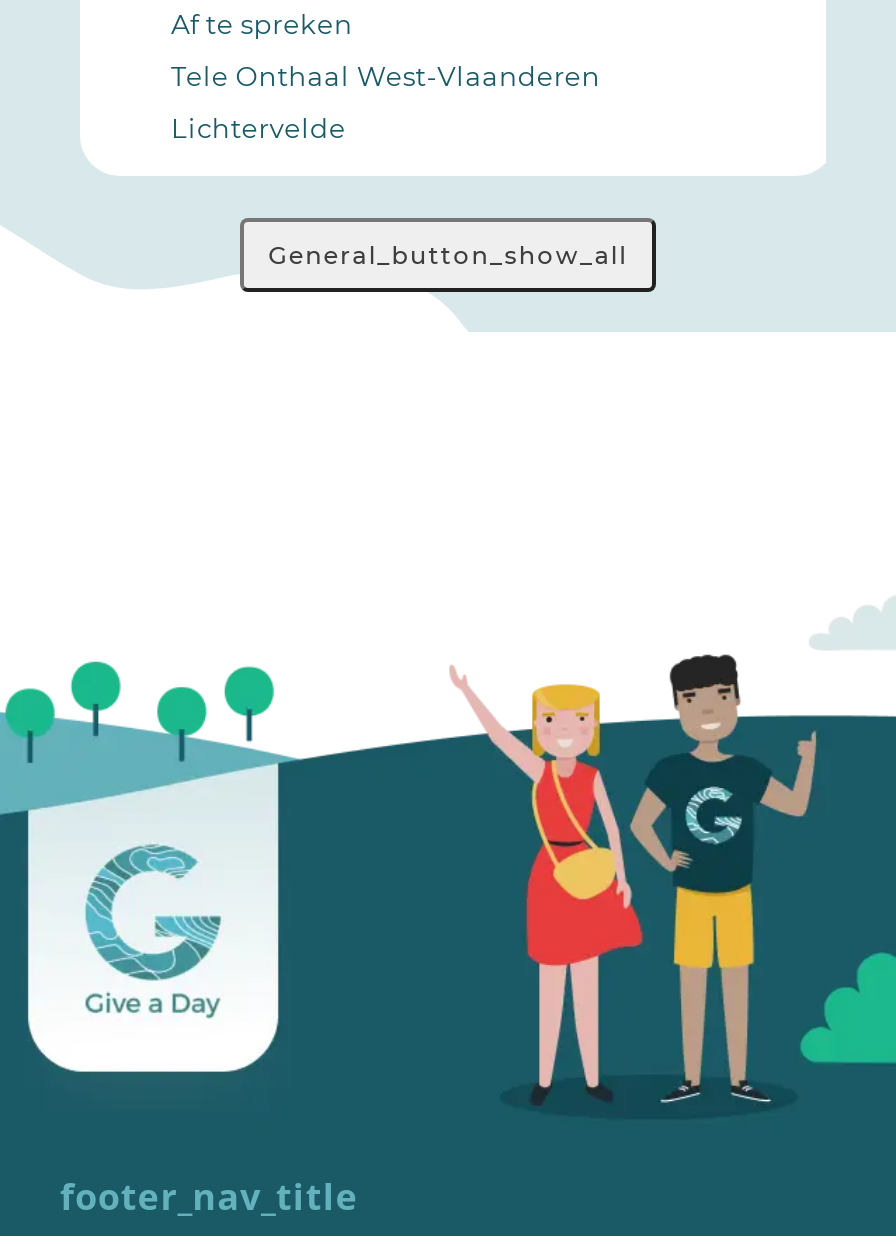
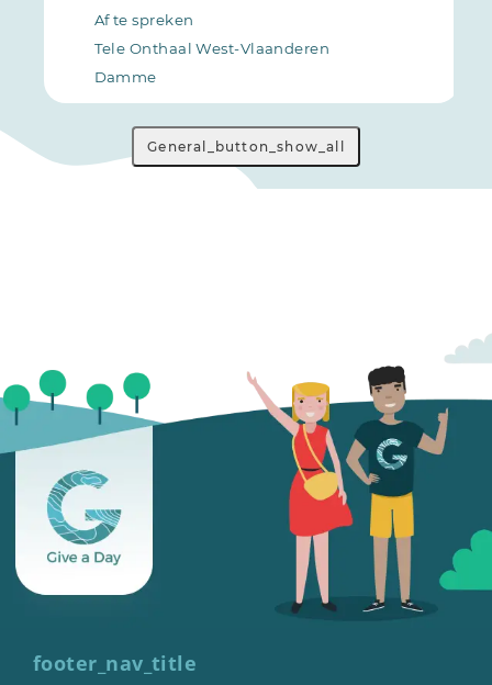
- Lichtervelde
+ Damme
